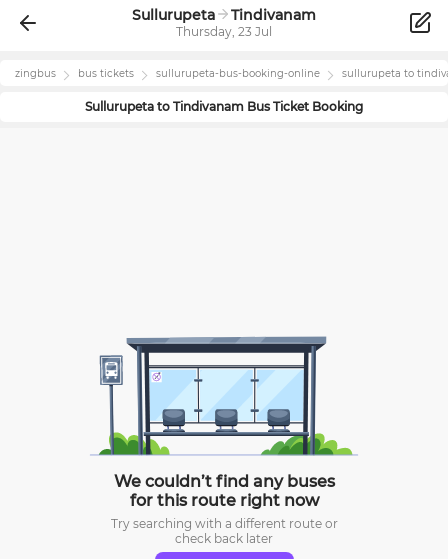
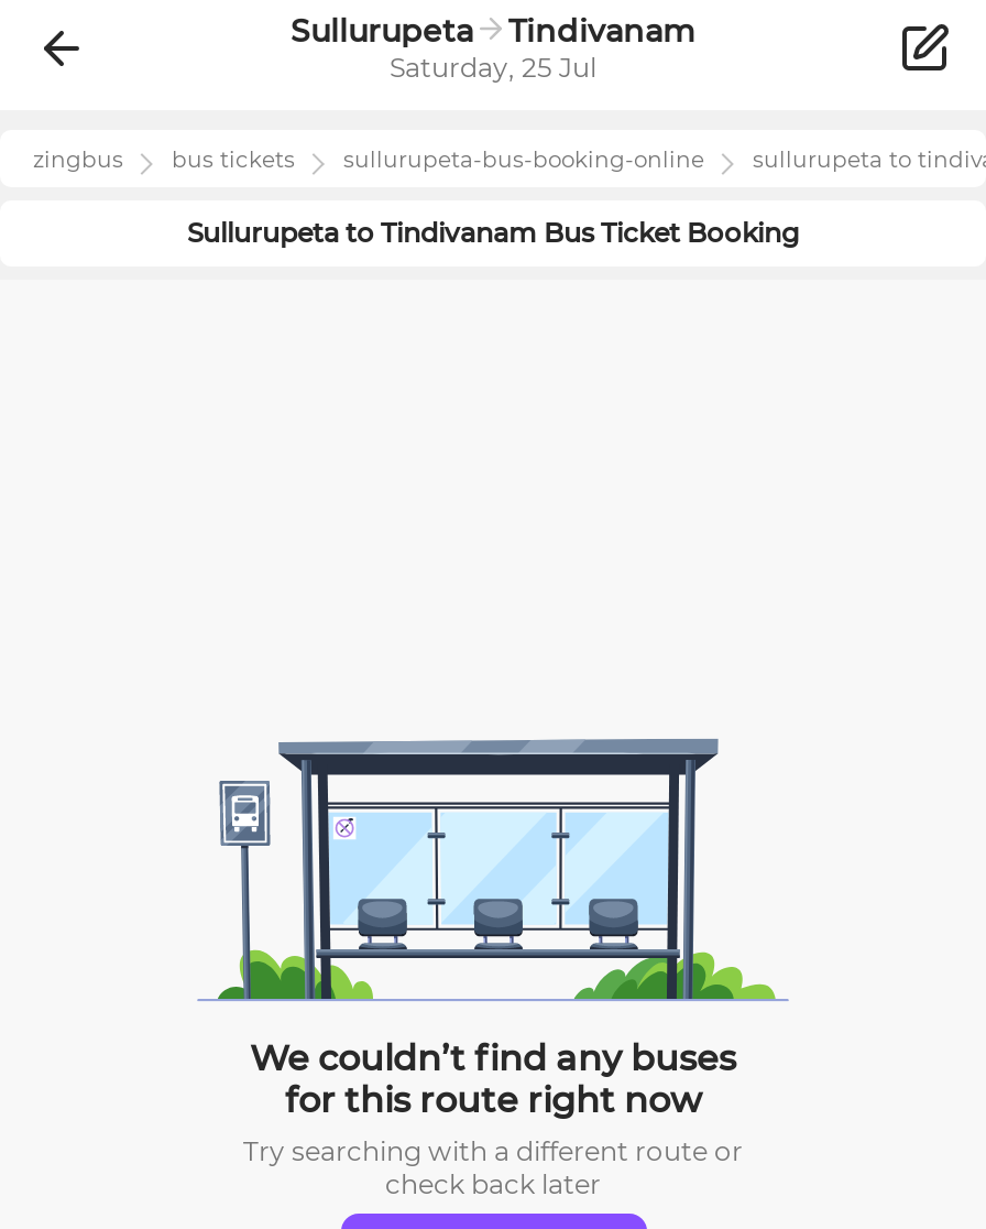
- Thursday, 23 Jul
+ Saturday, 25 Jul
